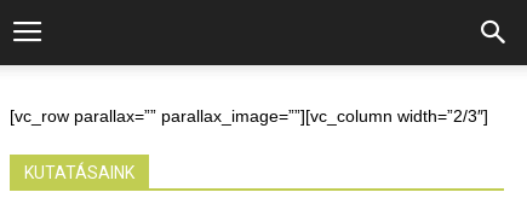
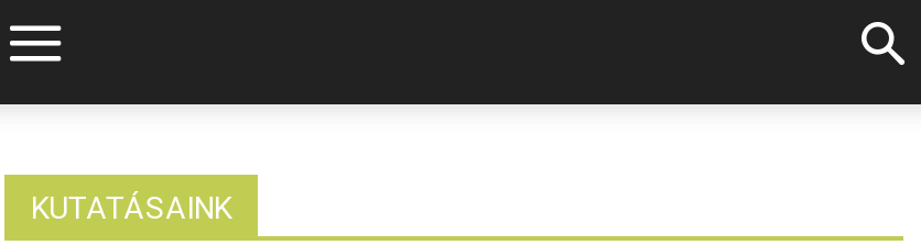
- [vc_row parallax=”” parallax_image=””][vc_column width=”2/3″]
